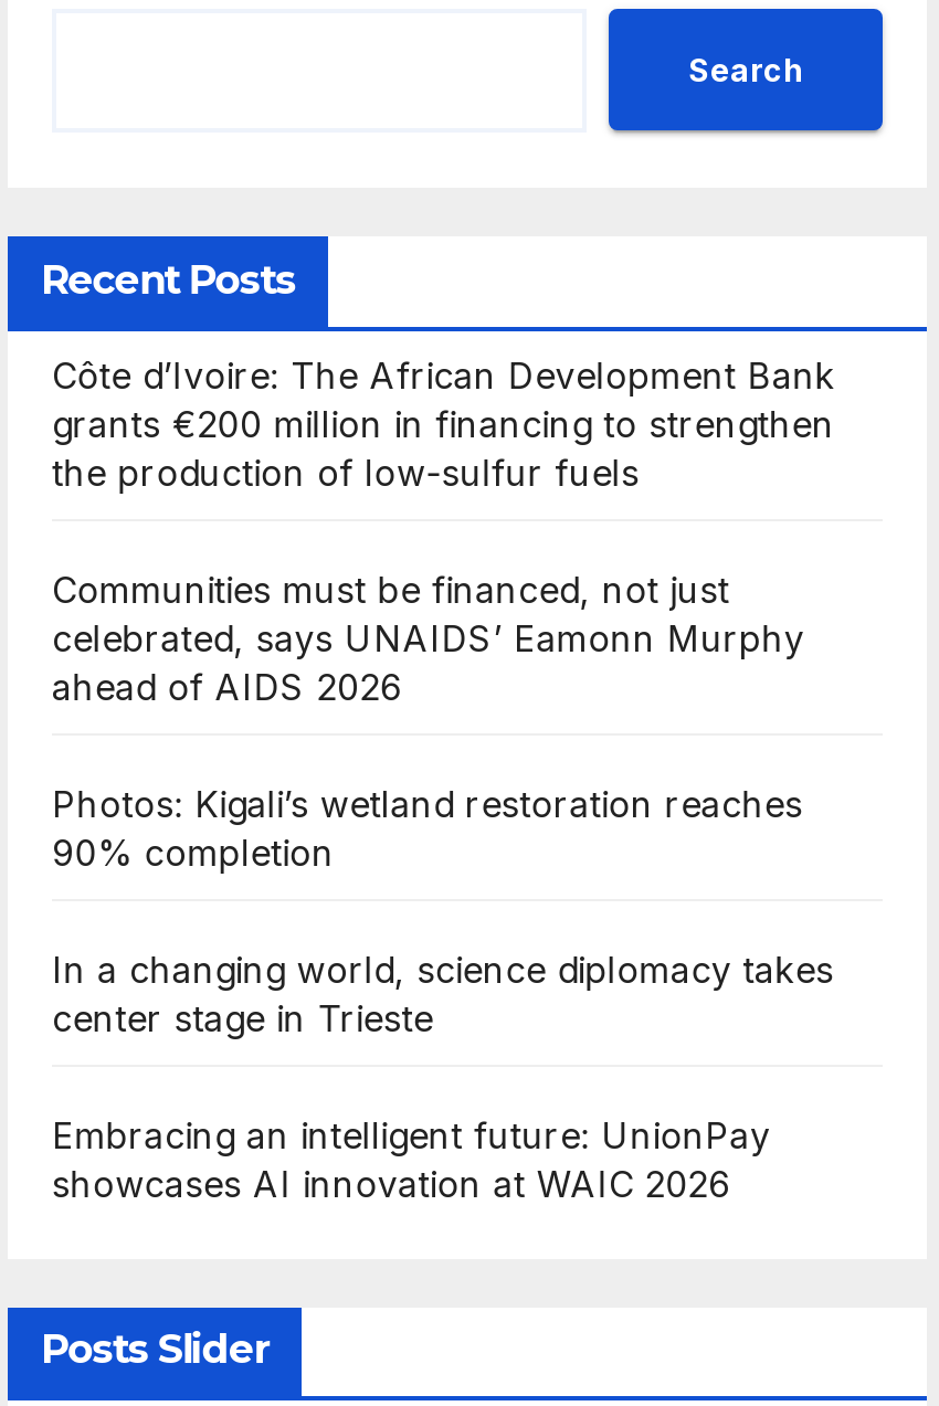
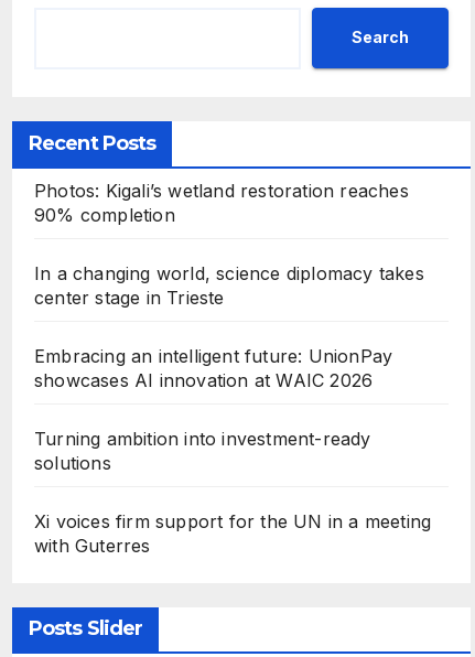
- Côte d’Ivoire: The African Development Bank
- grants €200 million in financing to strengthen
- the production of low-sulfur fuels
- Communities must be financed, not just
- celebrated, says UNAIDS’ Eamonn Murphy
- ahead of AIDS 2026

moved up: Photos: Kigali’s wetland restoration reaches | 90% completion | In a changing world, science diplomacy takes | center stage in Trieste | Embracing an intelligent future: UnionPay | showcases AI innovation at WAIC 2026

+ Turning ambition into investment-ready
+ solutions
+ Xi voices firm support for the UN in a meeting
+ with Guterres
